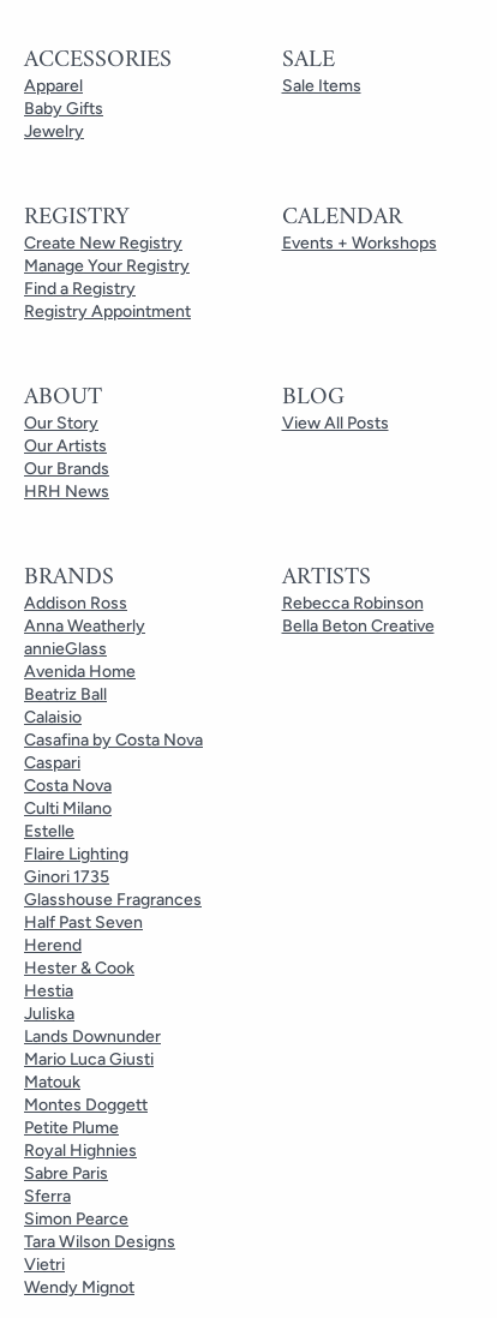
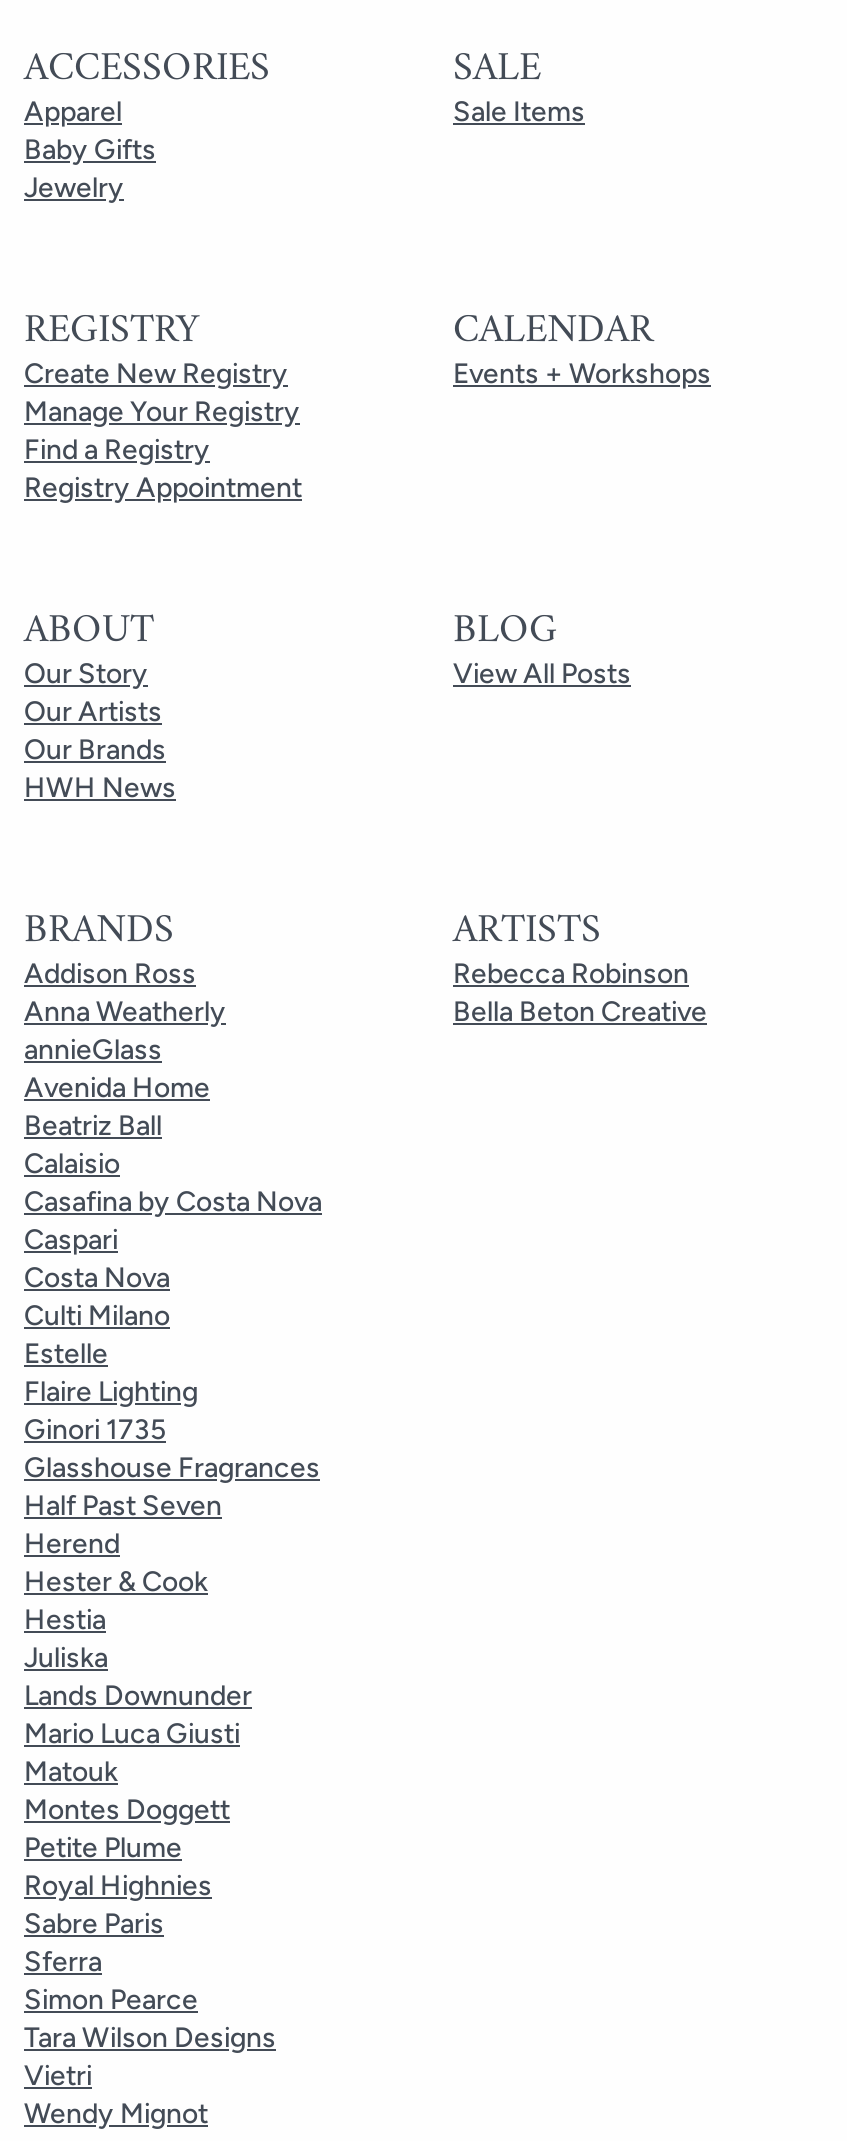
- HRH News
+ HWH News
